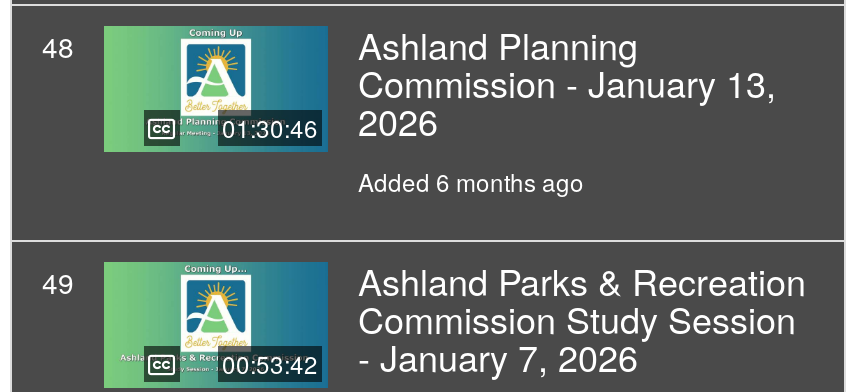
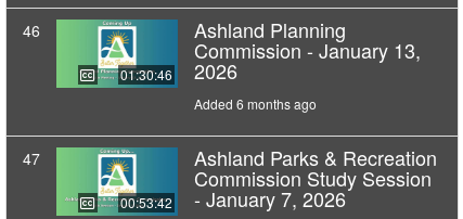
- 48
+ 46

- 49
+ 47
